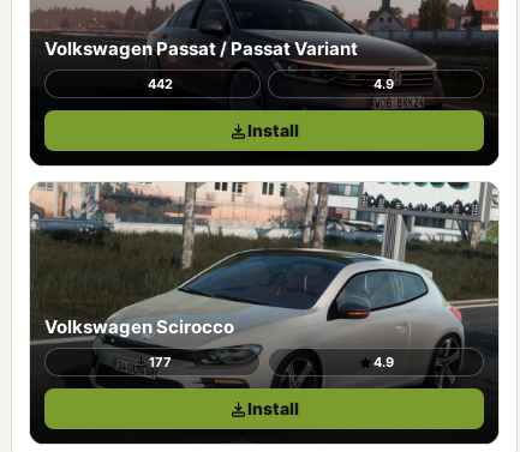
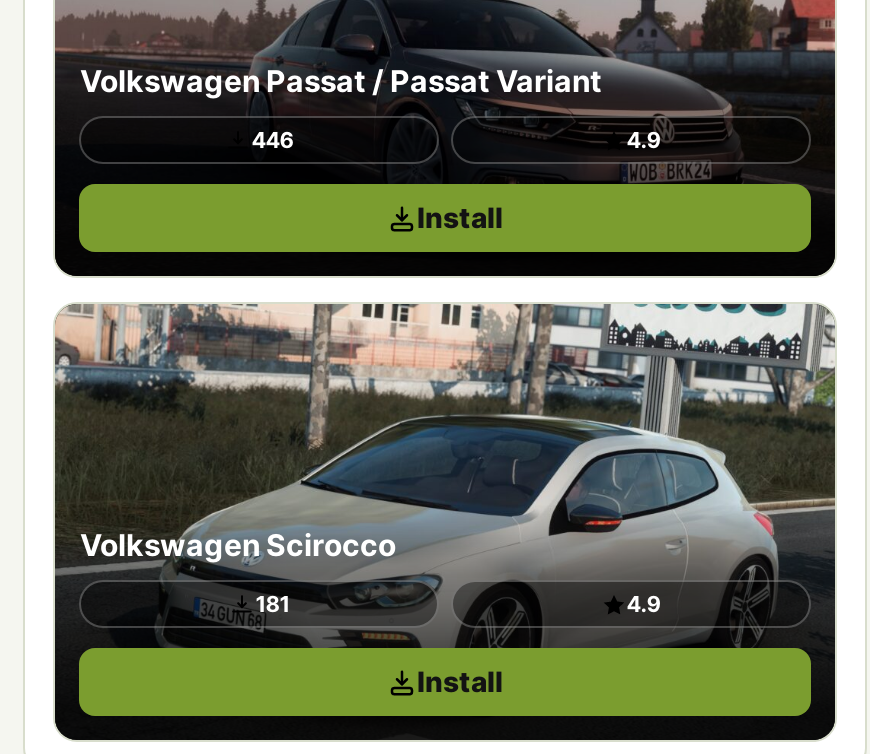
- 442
+ 446

- 177
+ 181
